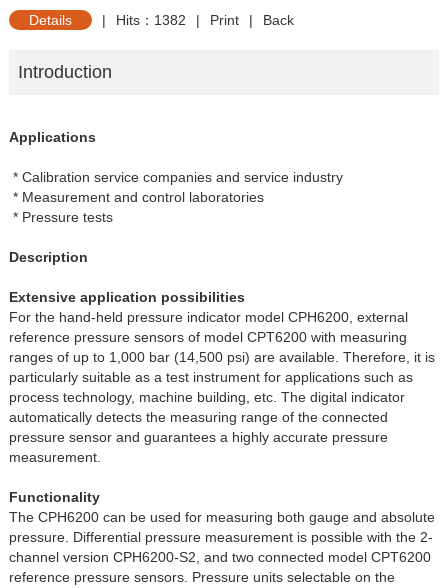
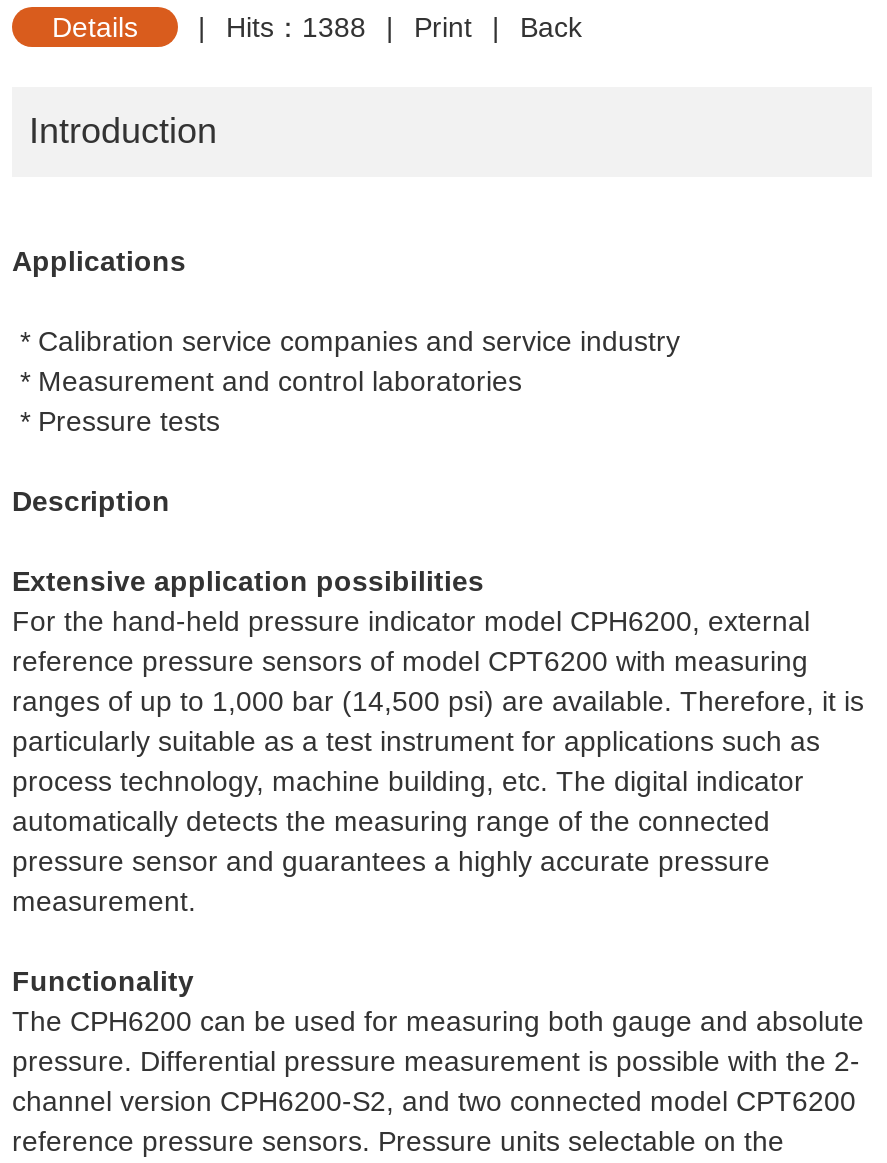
- Hits：1382
+ Hits：1388
